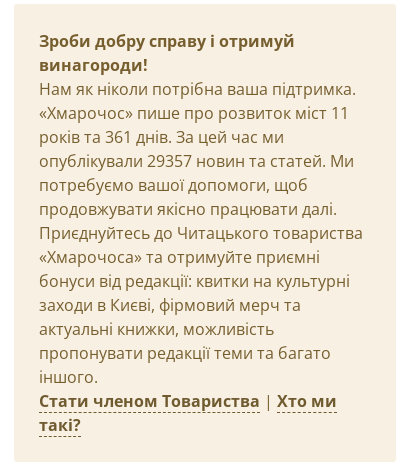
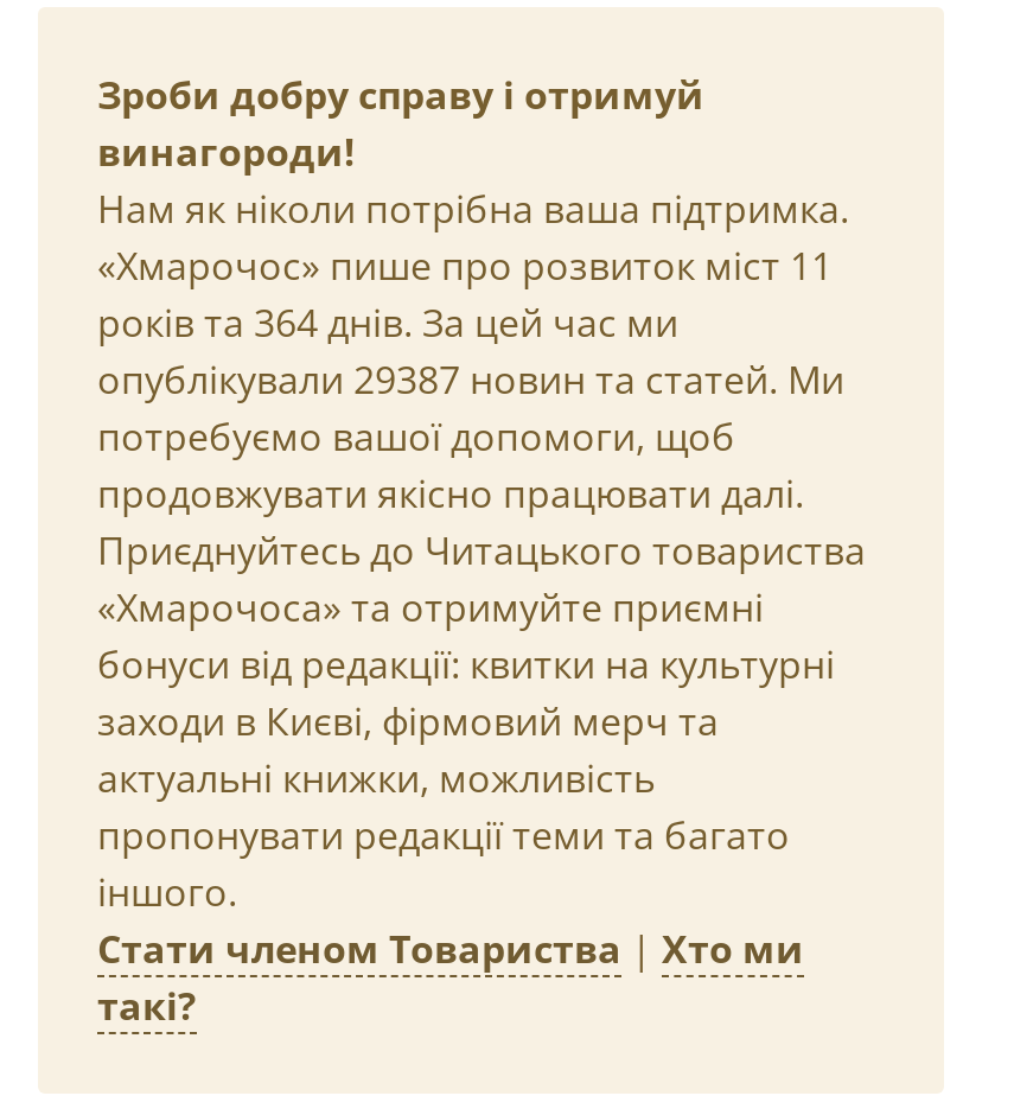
- років та 361 днів. За цей час ми
+ років та 364 днів. За цей час ми

- опублікували 29357 новин та статей. Ми
+ опублікували 29387 новин та статей. Ми
